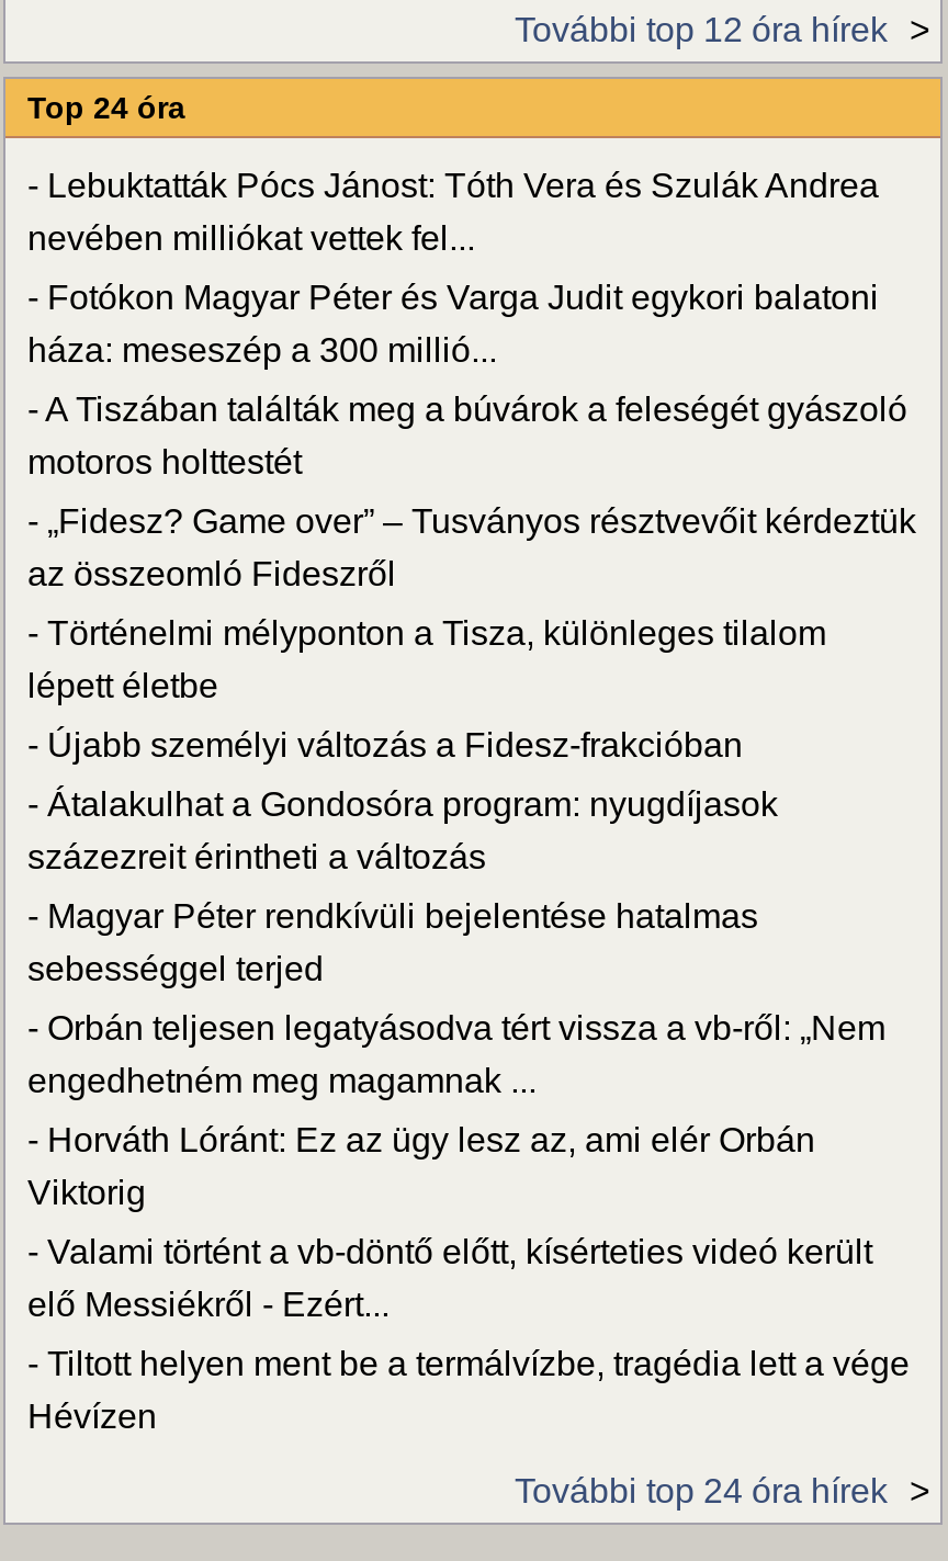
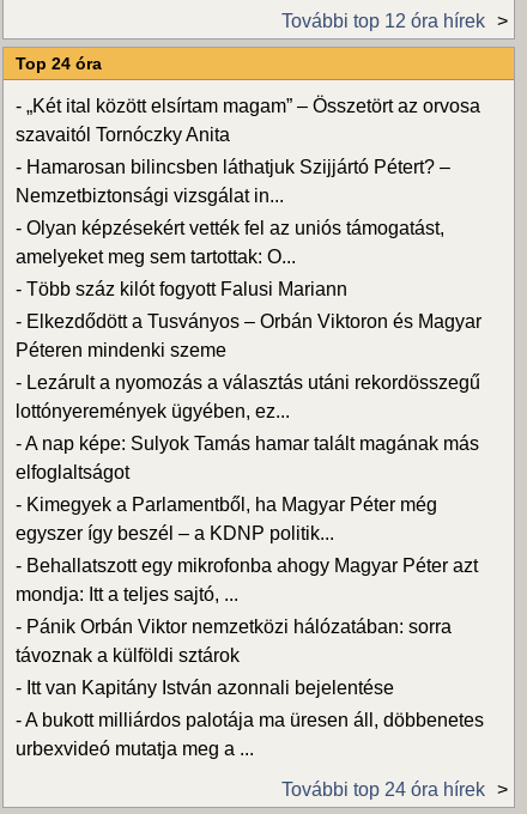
- - Lebuktatták Pócs Jánost: Tóth Vera és Szulák Andrea
- nevében milliókat vettek fel...
+ - „Két ital között elsírtam magam” – Összetört az orvosa
+ szavaitól Tornóczky Anita

- - Fotókon Magyar Péter és Varga Judit egykori balatoni
- háza: meseszép a 300 millió...
+ - Hamarosan bilincsben láthatjuk Szijjártó Pétert? –
+ Nemzetbiztonsági vizsgálat in...

- - A Tiszában találták meg a búvárok a feleségét gyászoló
- motoros holttestét
+ - Olyan képzésekért vették fel az uniós támogatást,
+ amelyeket meg sem tartottak: O...

- - „Fidesz? Game over” – Tusványos résztvevőit kérdeztük
- az összeomló Fideszről
+ - Több száz kilót fogyott Falusi Mariann

- - Történelmi mélyponton a Tisza, különleges tilalom
- lépett életbe
+ - Elkezdődött a Tusványos – Orbán Viktoron és Magyar
+ Péteren mindenki szeme

- - Újabb személyi változás a Fidesz-frakcióban
+ - Lezárult a nyomozás a választás utáni rekordösszegű
+ lottónyeremények ügyében, ez...

- - Átalakulhat a Gondosóra program: nyugdíjasok
- százezreit érintheti a változás
+ - A nap képe: Sulyok Tamás hamar talált magának más
+ elfoglaltságot

- - Magyar Péter rendkívüli bejelentése hatalmas
- sebességgel terjed
+ - Kimegyek a Parlamentből, ha Magyar Péter még
+ egyszer így beszél – a KDNP politik...

- - Orbán teljesen legatyásodva tért vissza a vb-ről: „Nem
- engedhetném meg magamnak ...
+ - Behallatszott egy mikrofonba ahogy Magyar Péter azt
+ mondja: Itt a teljes sajtó, ...

- - Horváth Lóránt: Ez az ügy lesz az, ami elér Orbán
- Viktorig
+ - Pánik Orbán Viktor nemzetközi hálózatában: sorra
+ távoznak a külföldi sztárok

- - Valami történt a vb-döntő előtt, kísérteties videó került
- elő Messiékről - Ezért...
+ - Itt van Kapitány István azonnali bejelentése

- - Tiltott helyen ment be a termálvízbe, tragédia lett a vége
- Hévízen
+ - A bukott milliárdos palotája ma üresen áll, döbbenetes
+ urbexvideó mutatja meg a ...
